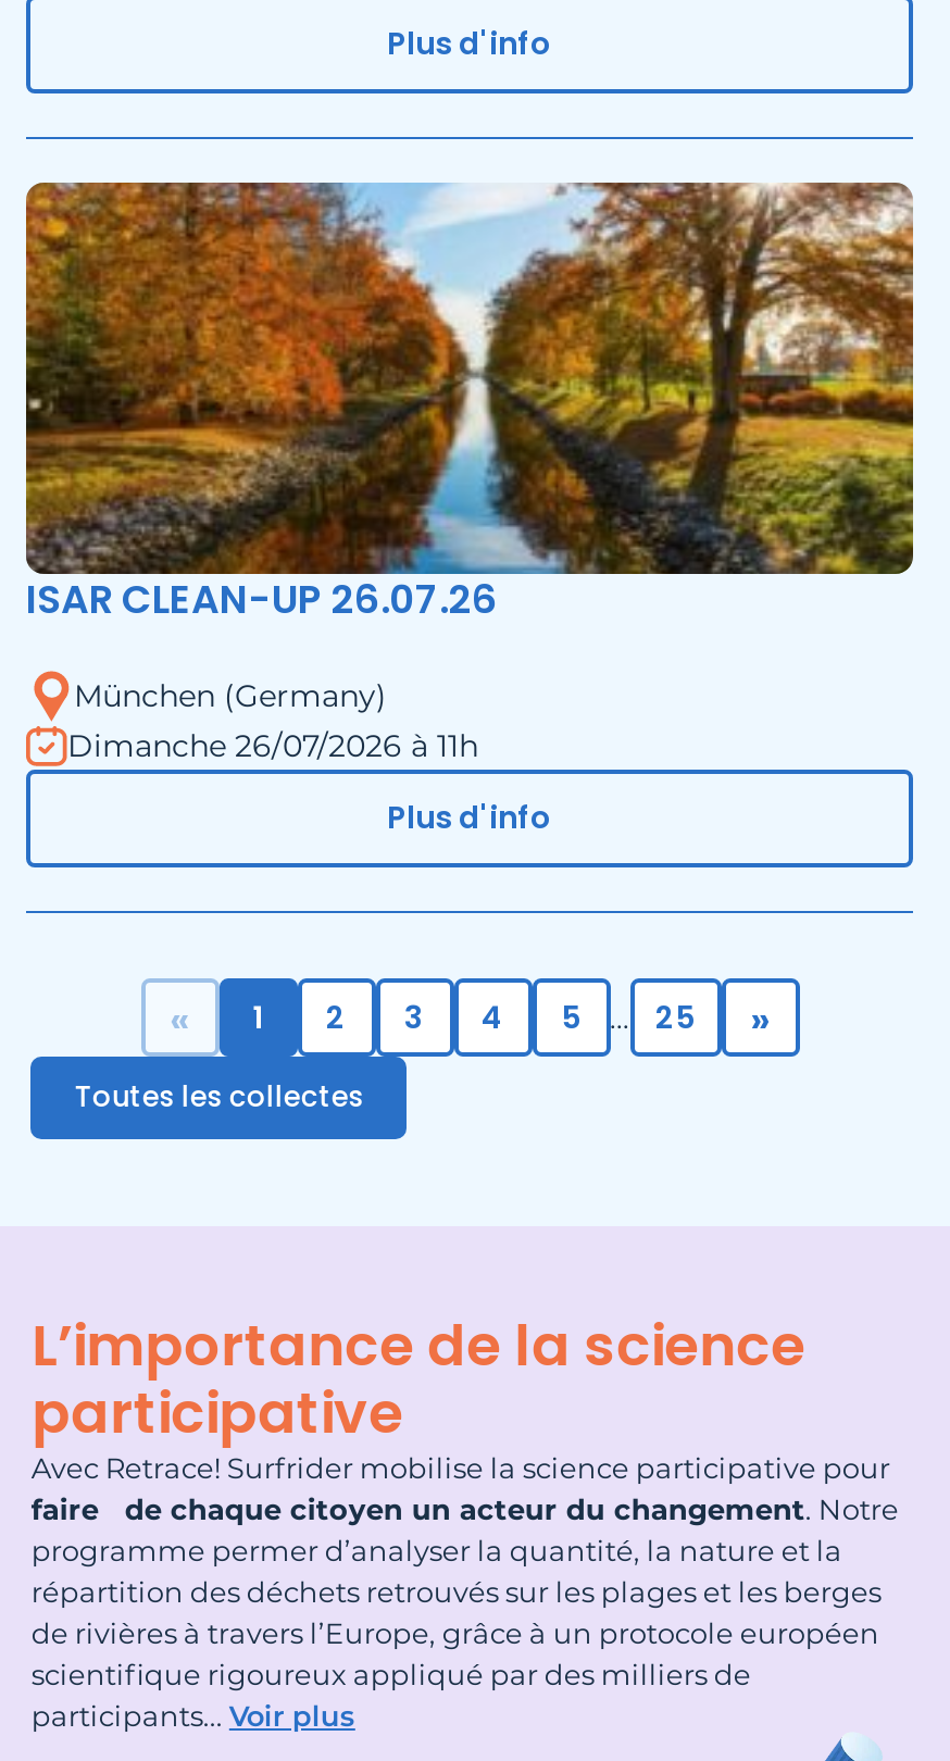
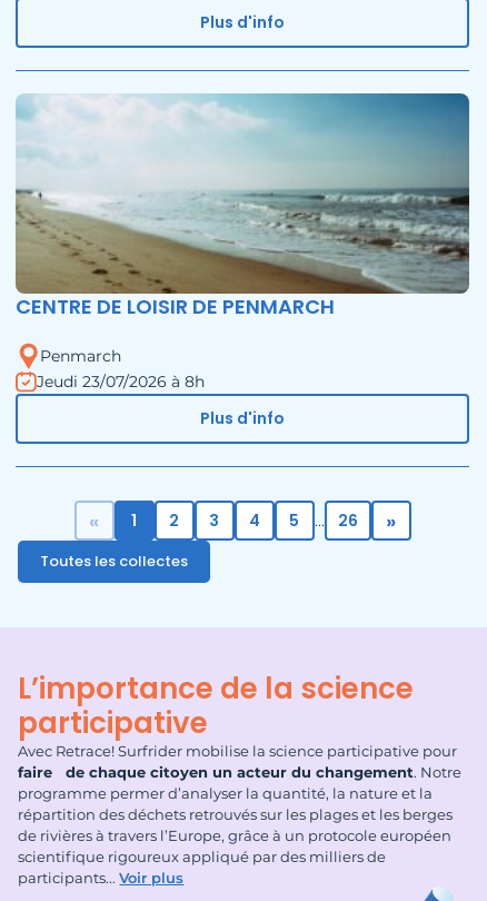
- [image]
- ISAR CLEAN-UP 26.07.26
+ [image]
+ CENTRE DE LOISIR DE PENMARCH

- München (Germany)
- Dimanche 26/07/2026 à 11h
+ Penmarch
+ Jeudi 23/07/2026 à 8h

- 25
+ 26
